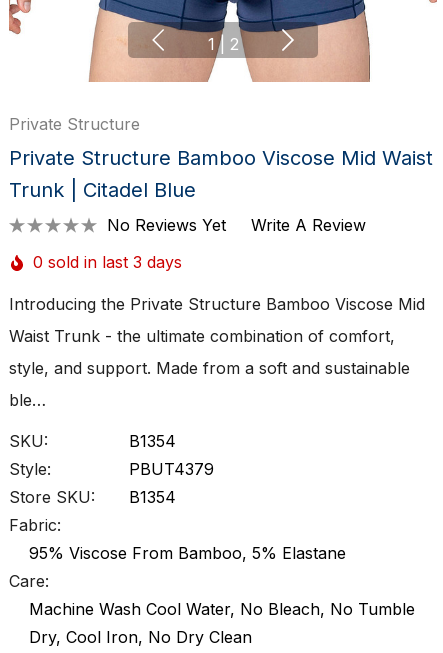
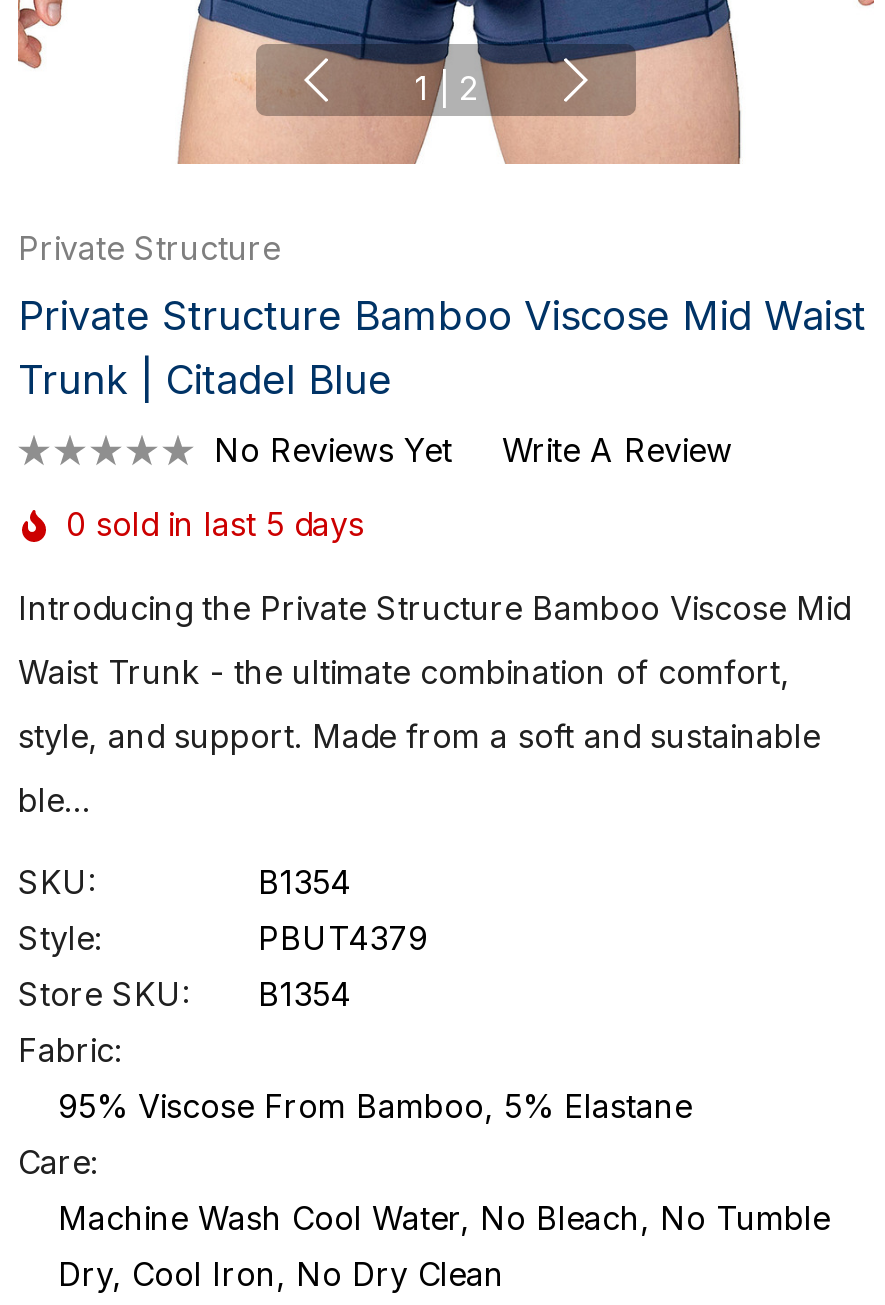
- 0 sold in last 3 days
+ 0 sold in last 5 days
